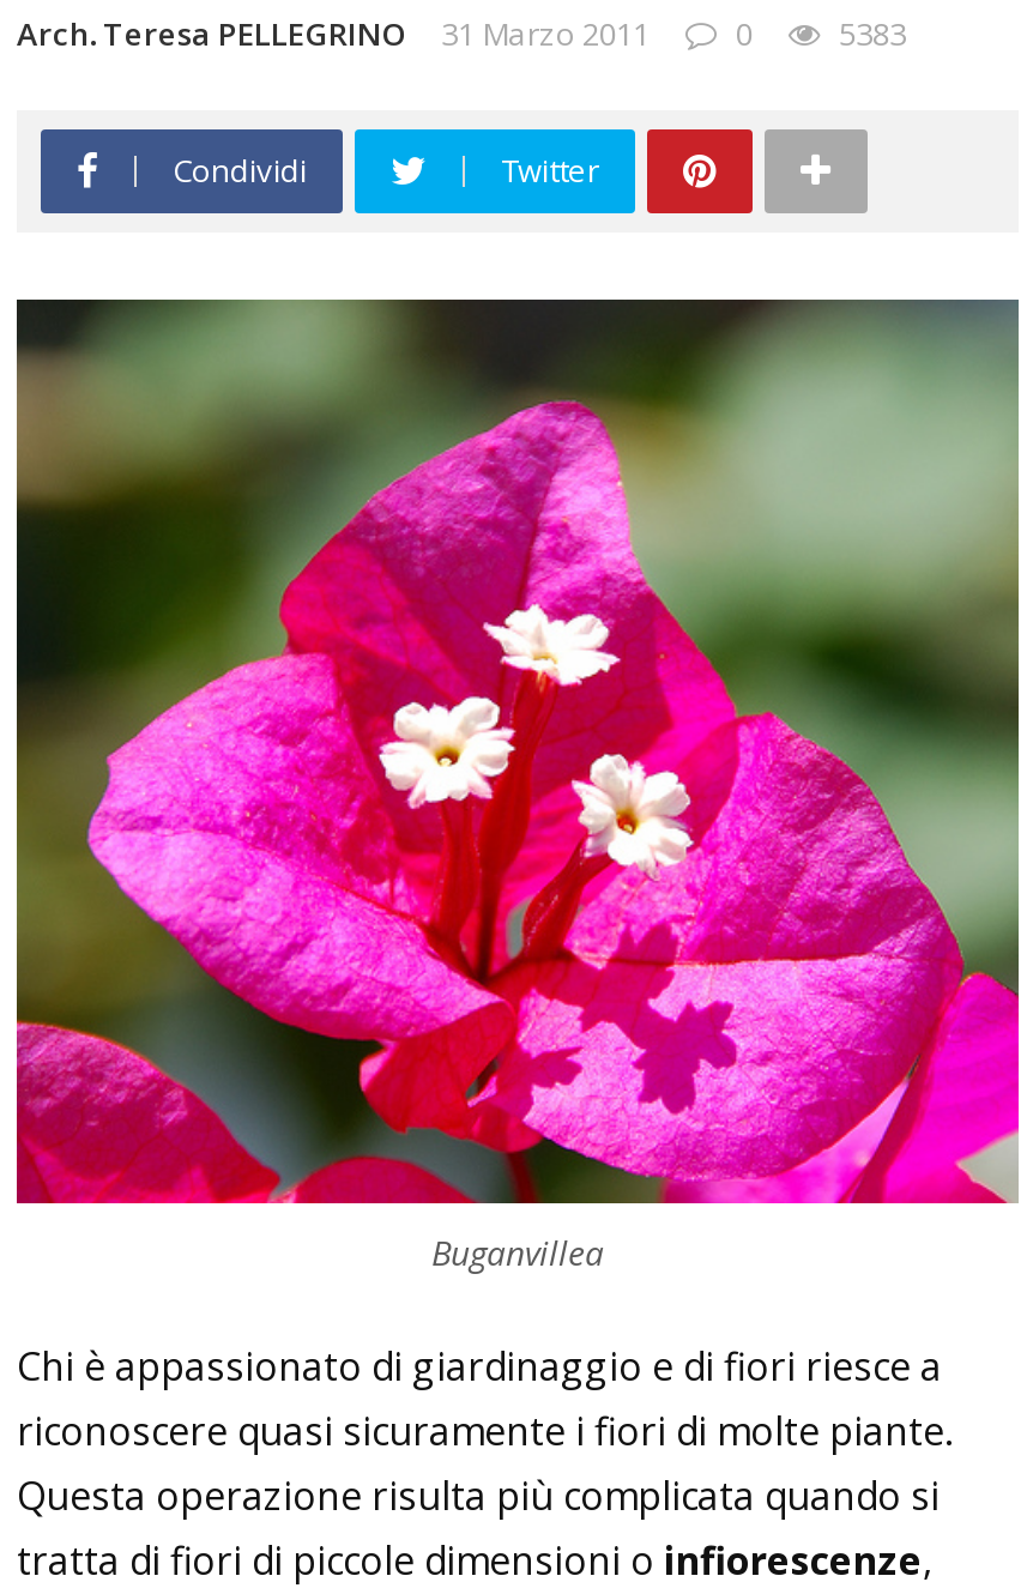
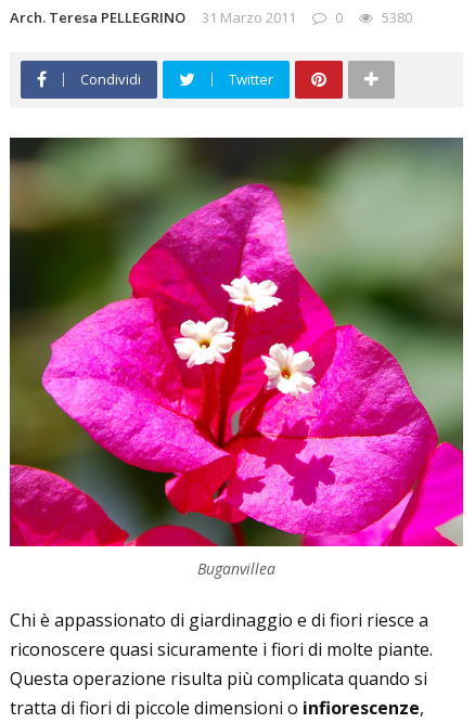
- Arch. Teresa PELLEGRINO 31 Marzo 2011 0 5383
+ Arch. Teresa PELLEGRINO 31 Marzo 2011 0 5380
